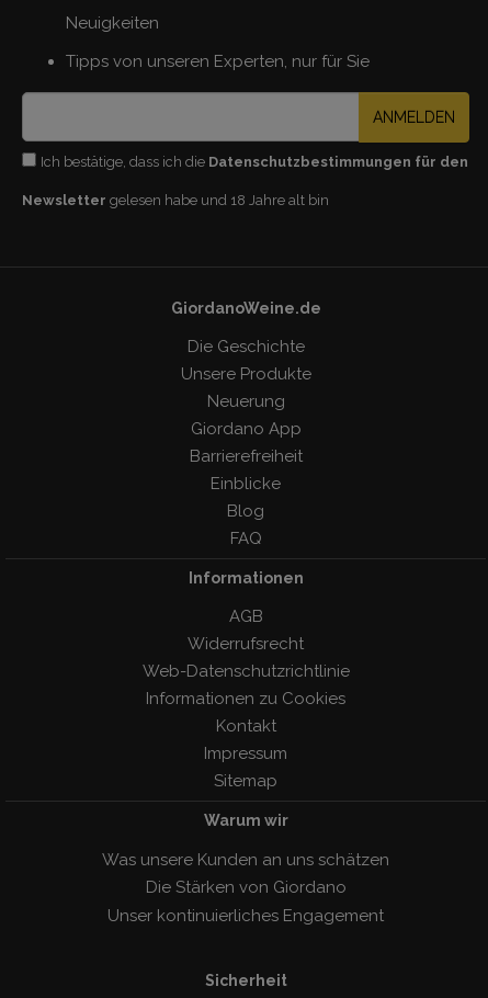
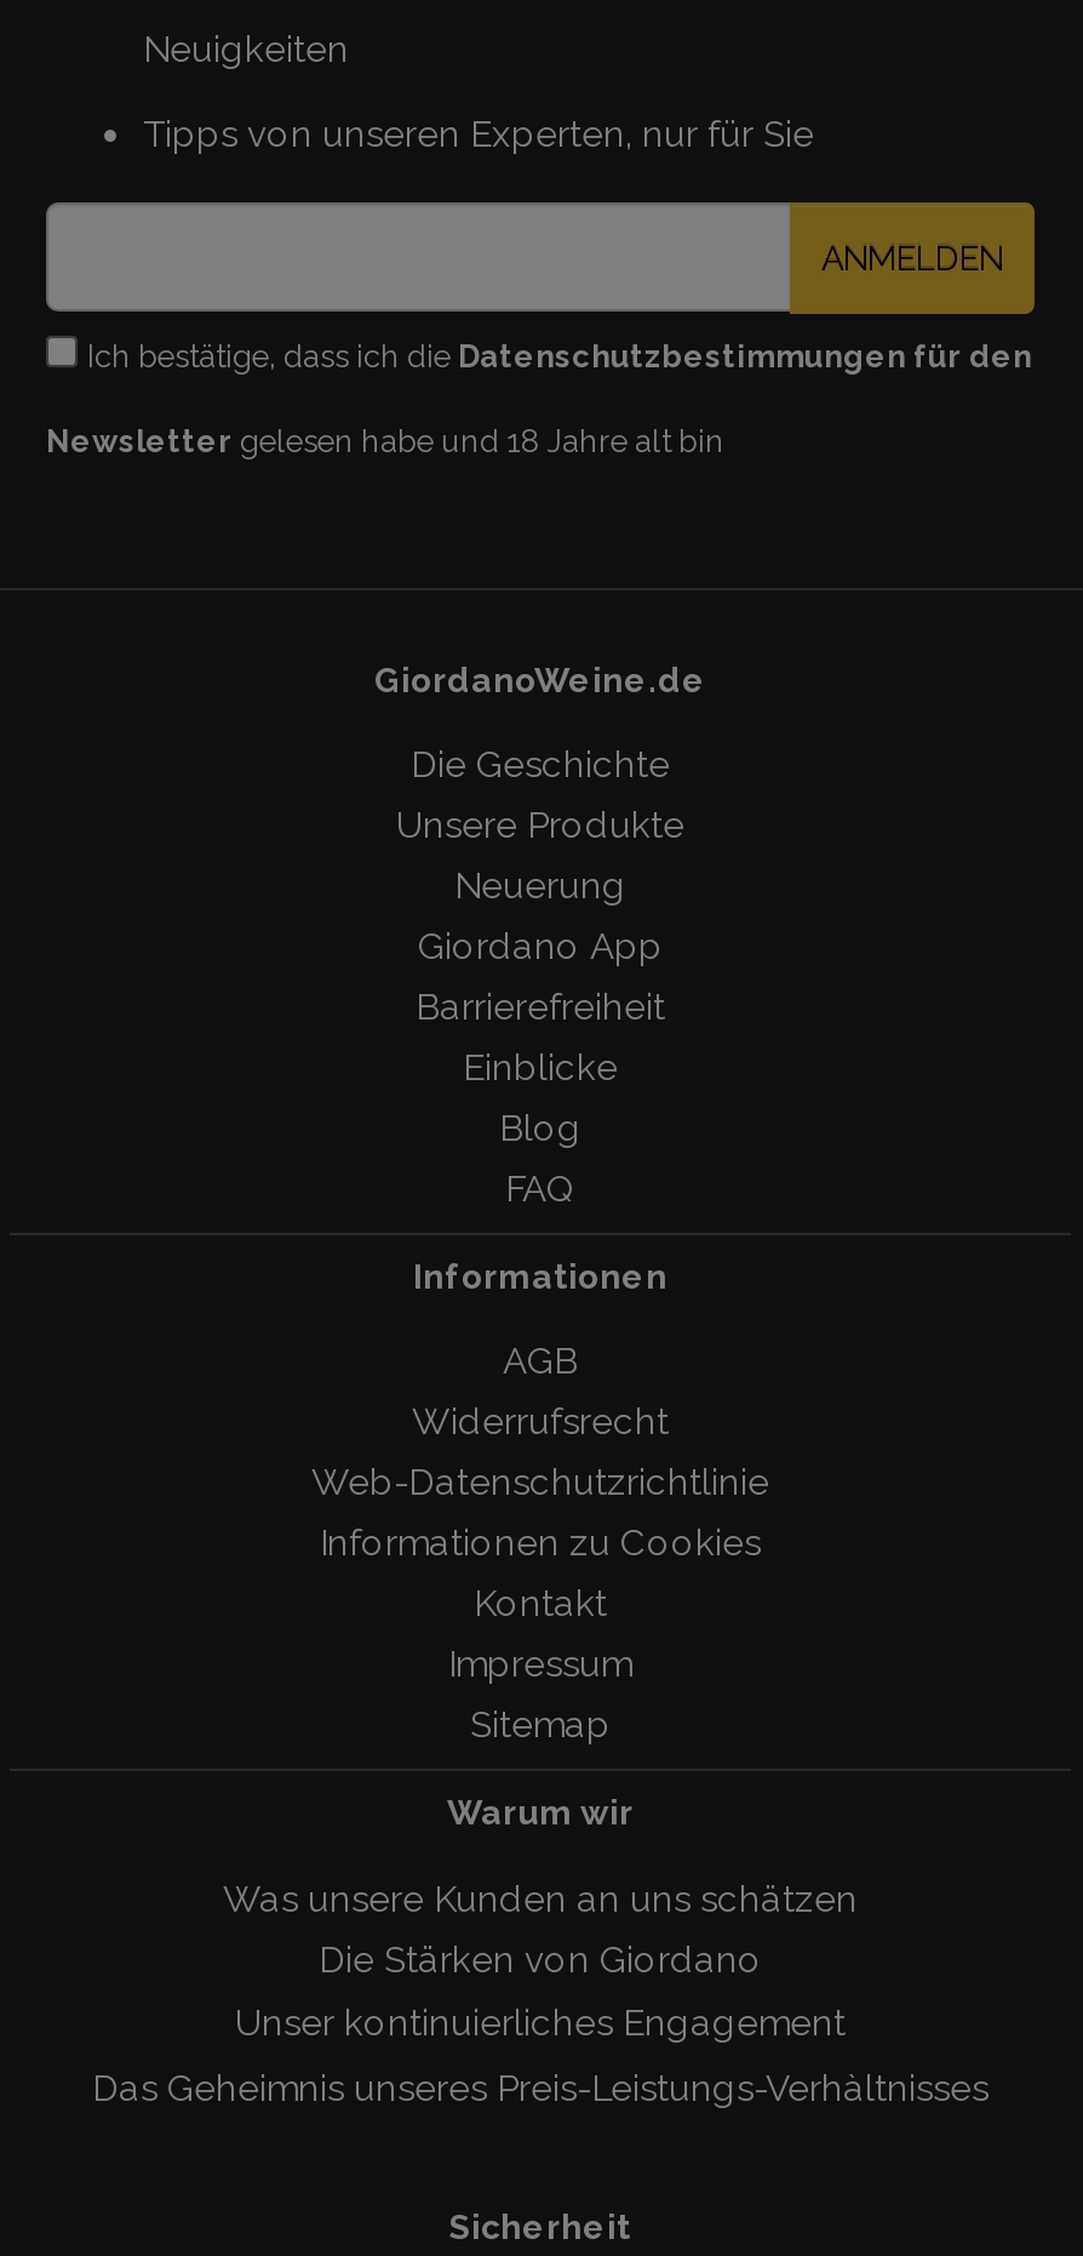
+ Das Geheimnis unseres Preis-Leistungs-Verhàltnisses
